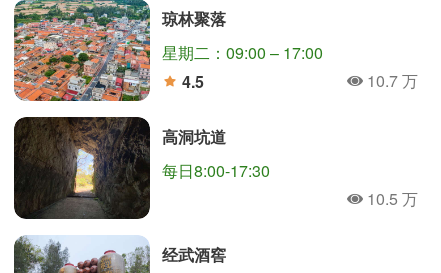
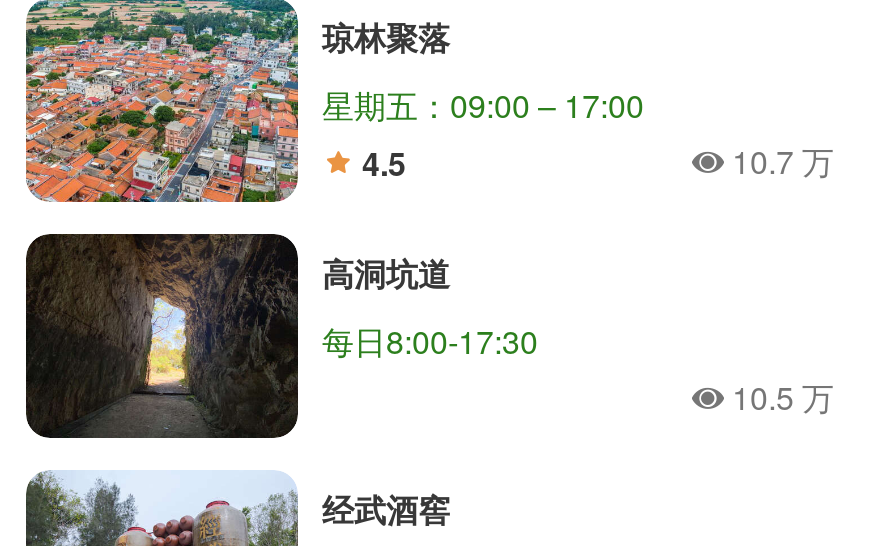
- 星期二：09:00 – 17:00
+ 星期五：09:00 – 17:00
